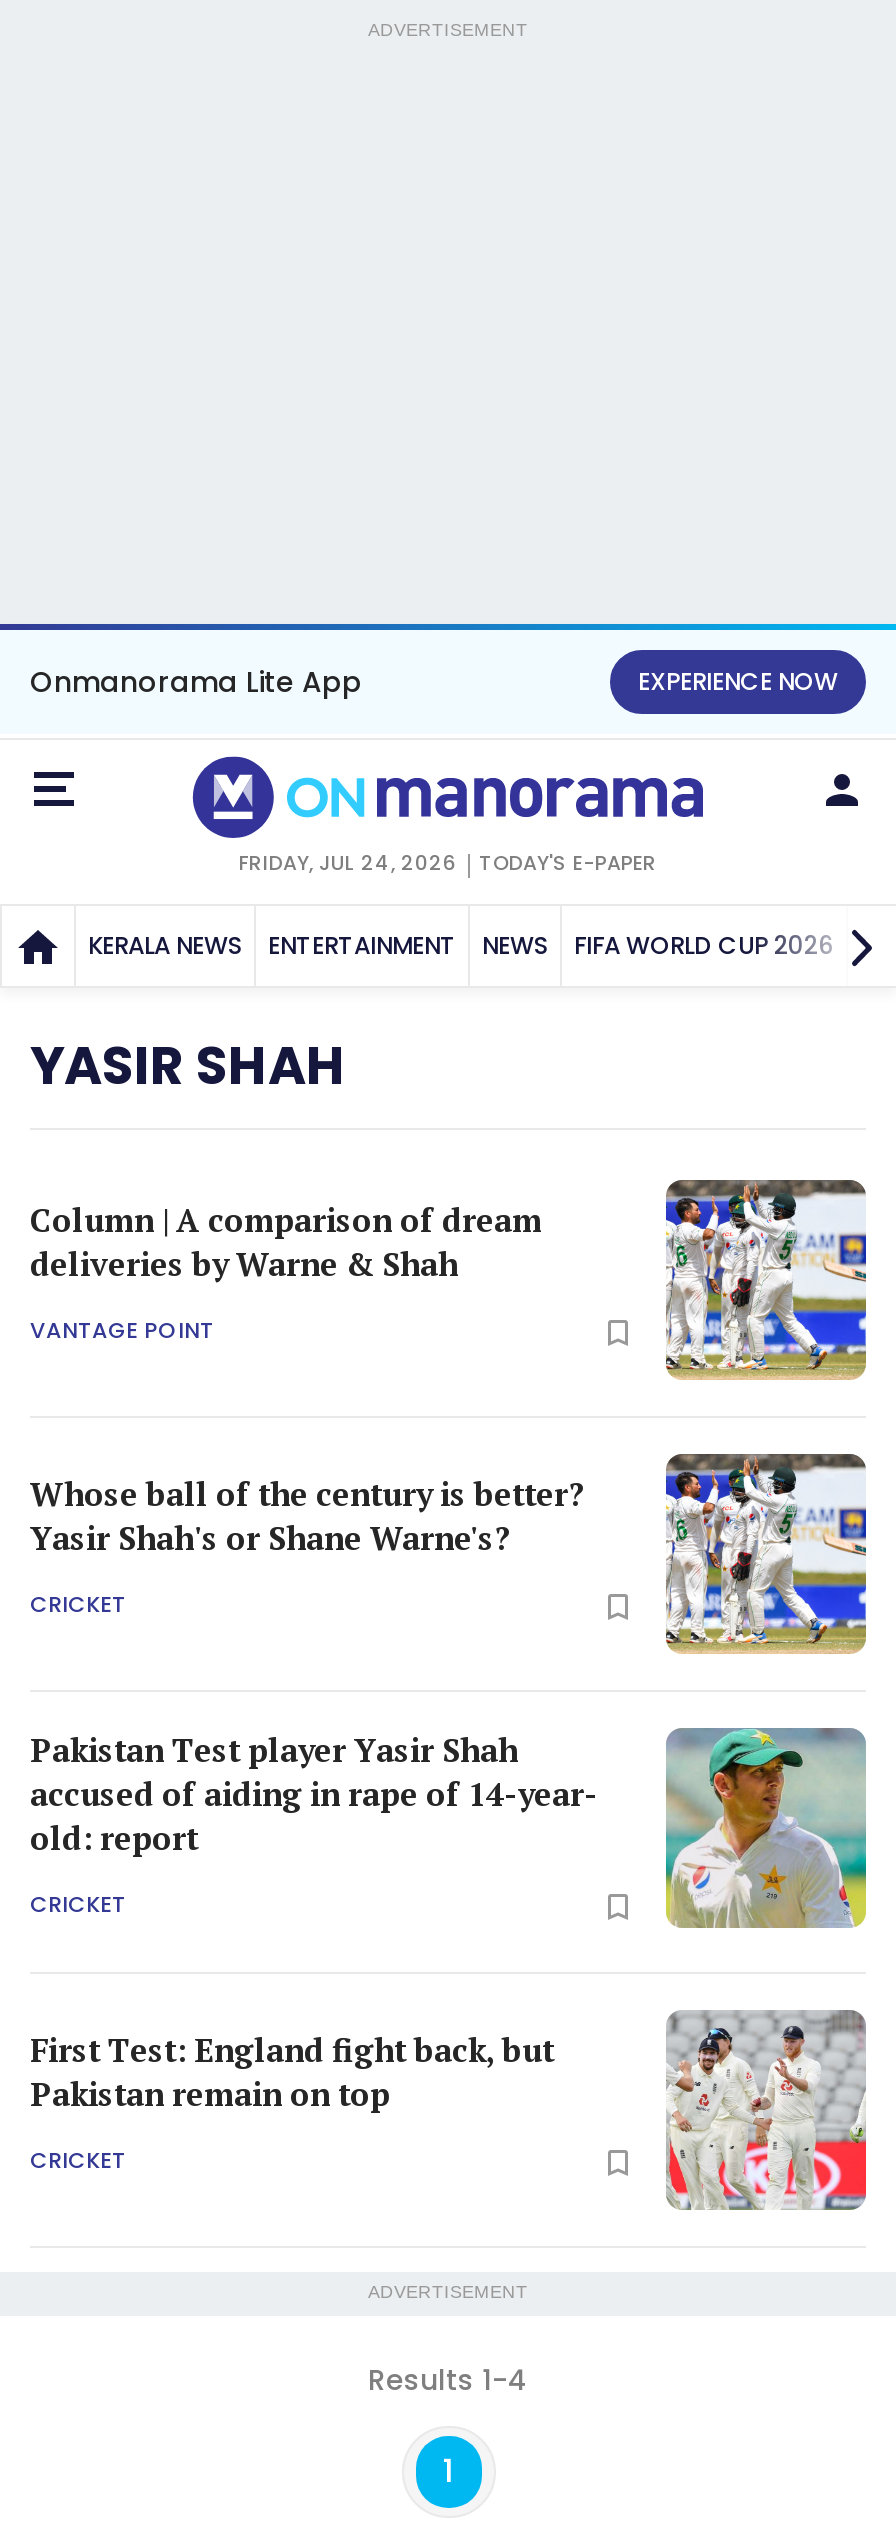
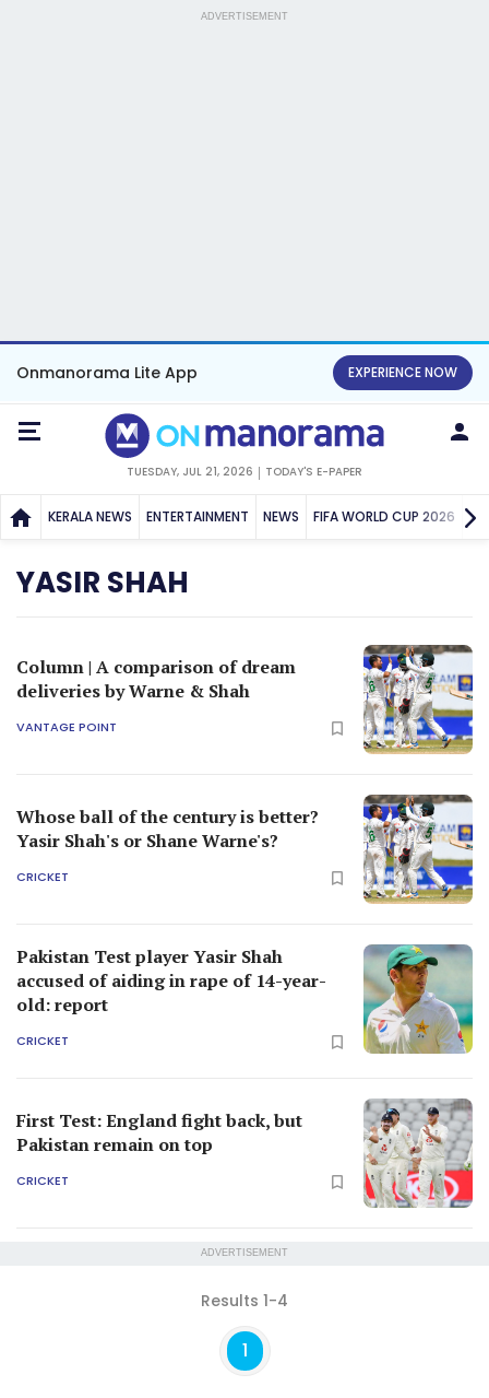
- FRIDAY, JUL 24, 2026 TODAY'S E-PAPER
+ TUESDAY, JUL 21, 2026 TODAY'S E-PAPER
